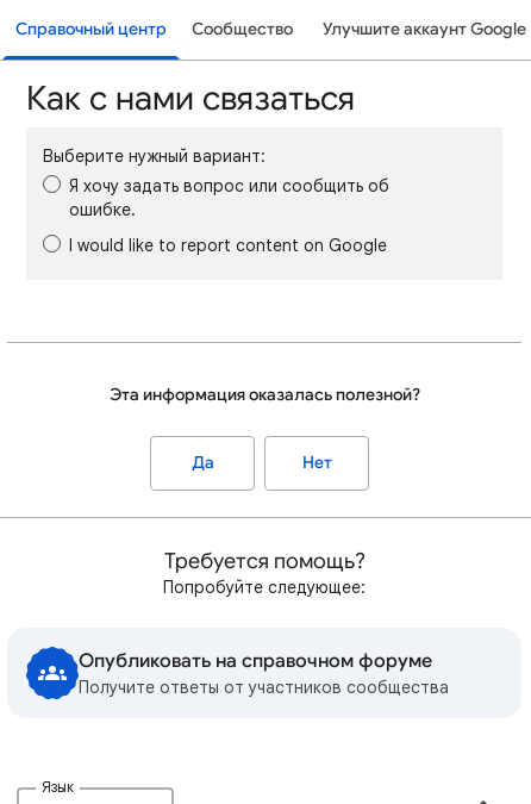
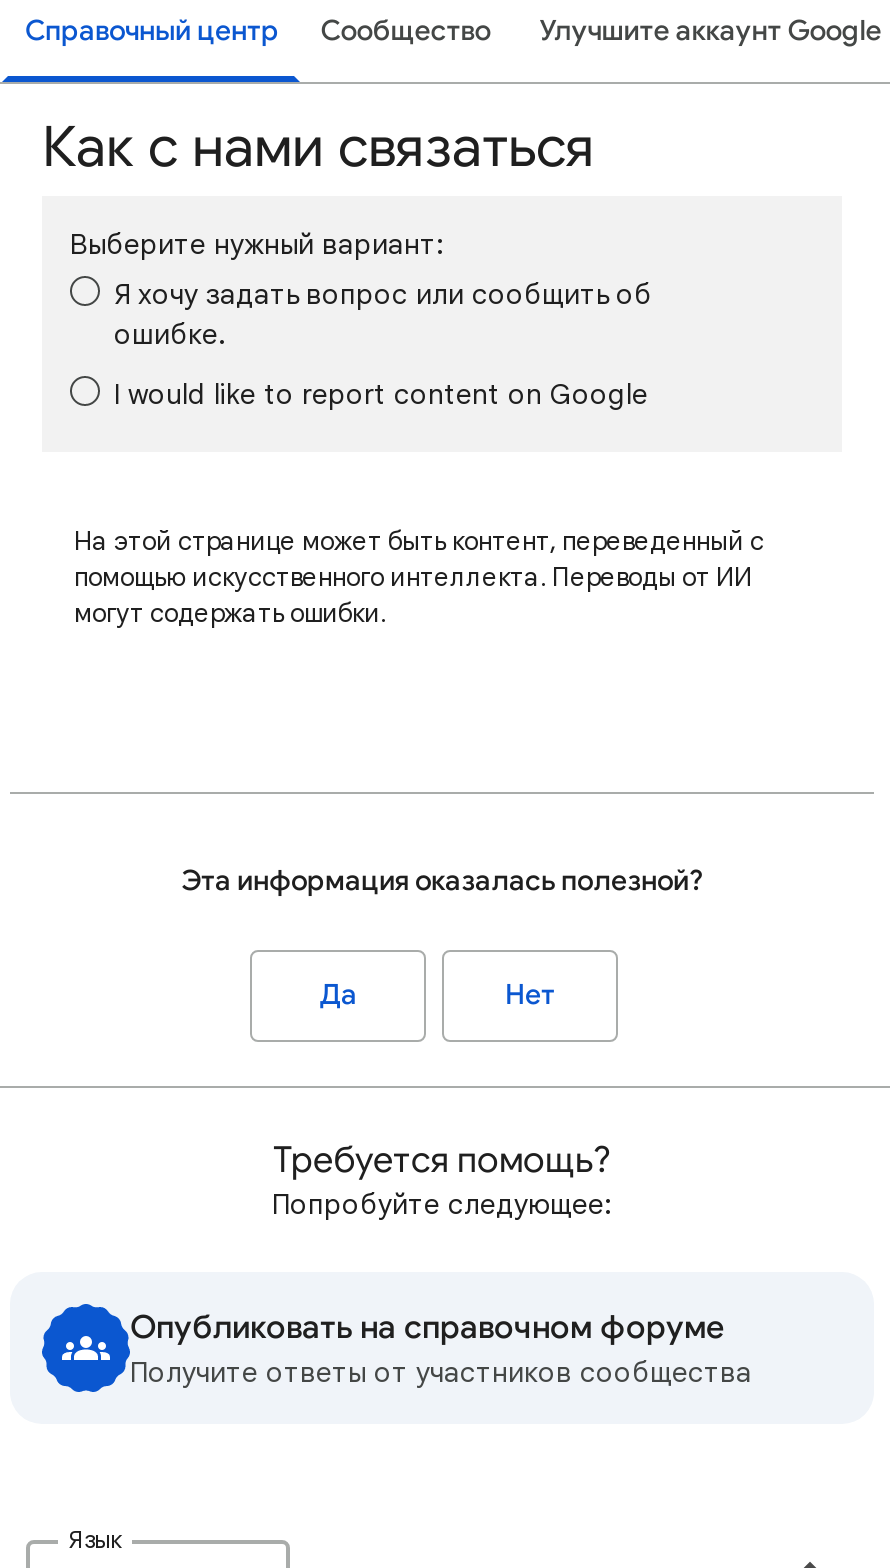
+ На этой странице может быть контент, переведенный с
+ помощью искусственного интеллекта. Переводы от ИИ
+ могут содержать ошибки.
